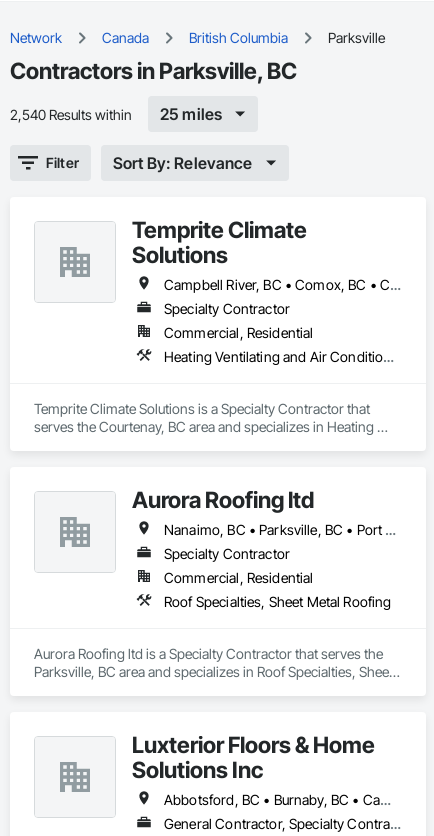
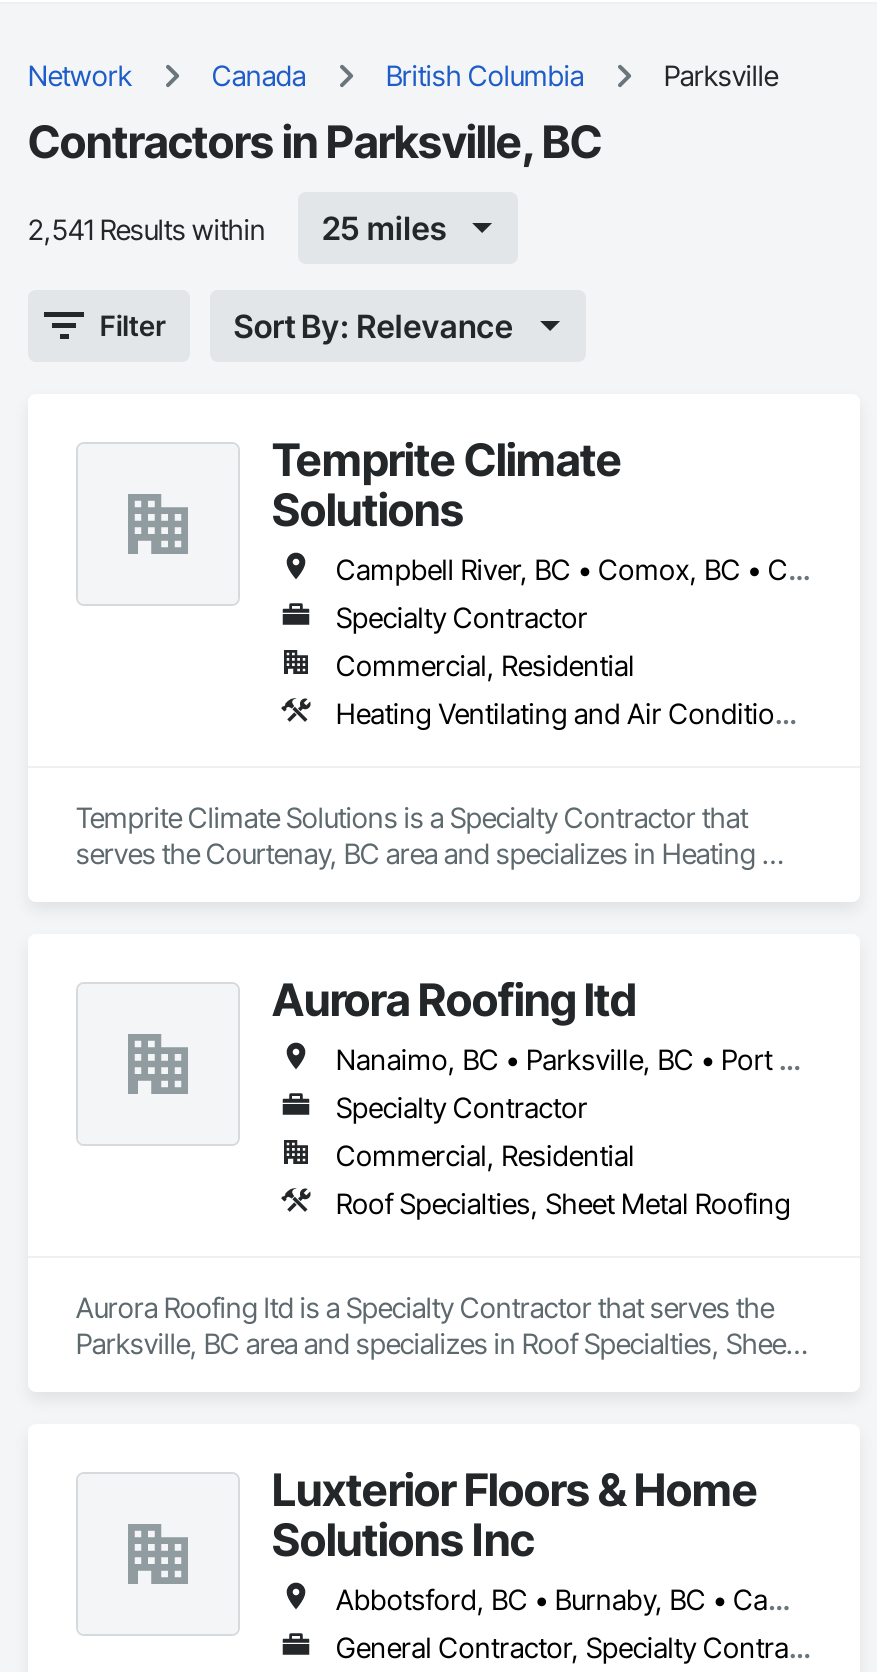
- 2,540 Results within
+ 2,541 Results within
